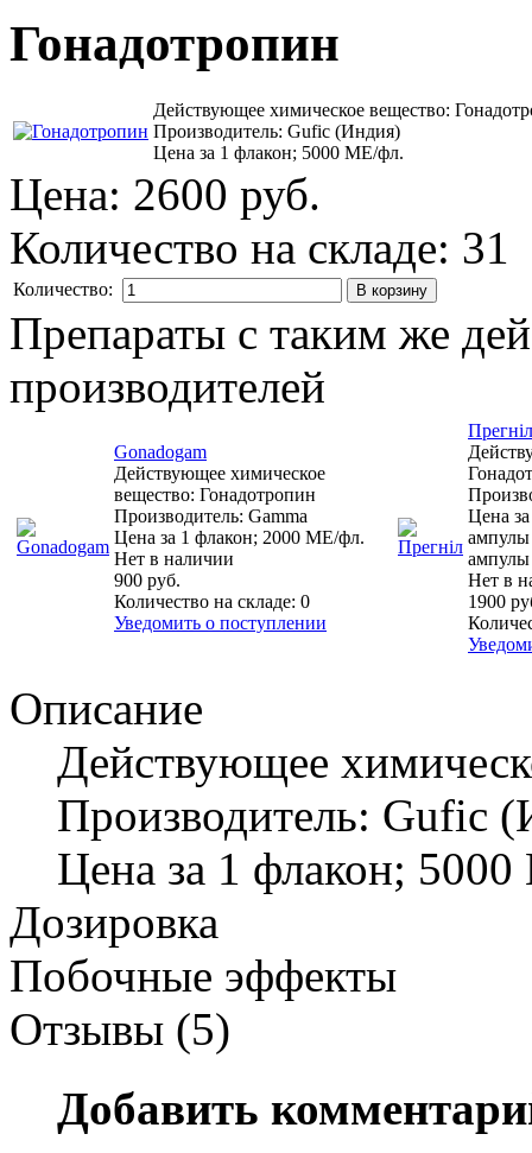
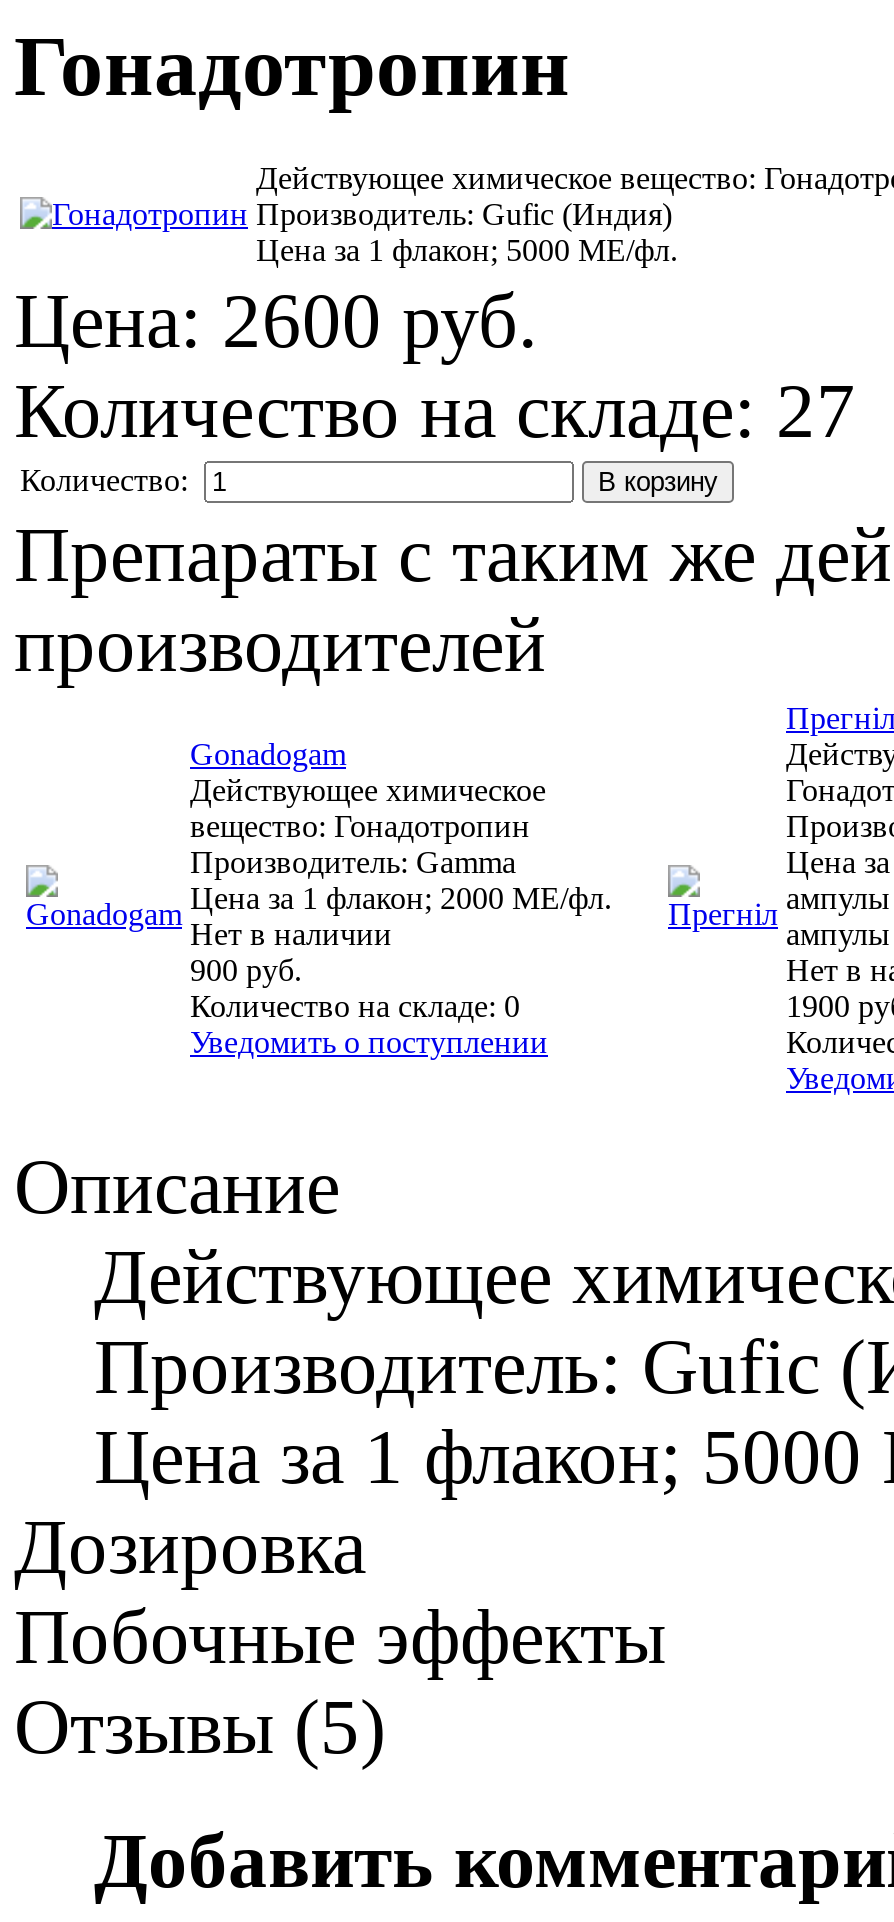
- Количество на складе: 31
+ Количество на складе: 27
